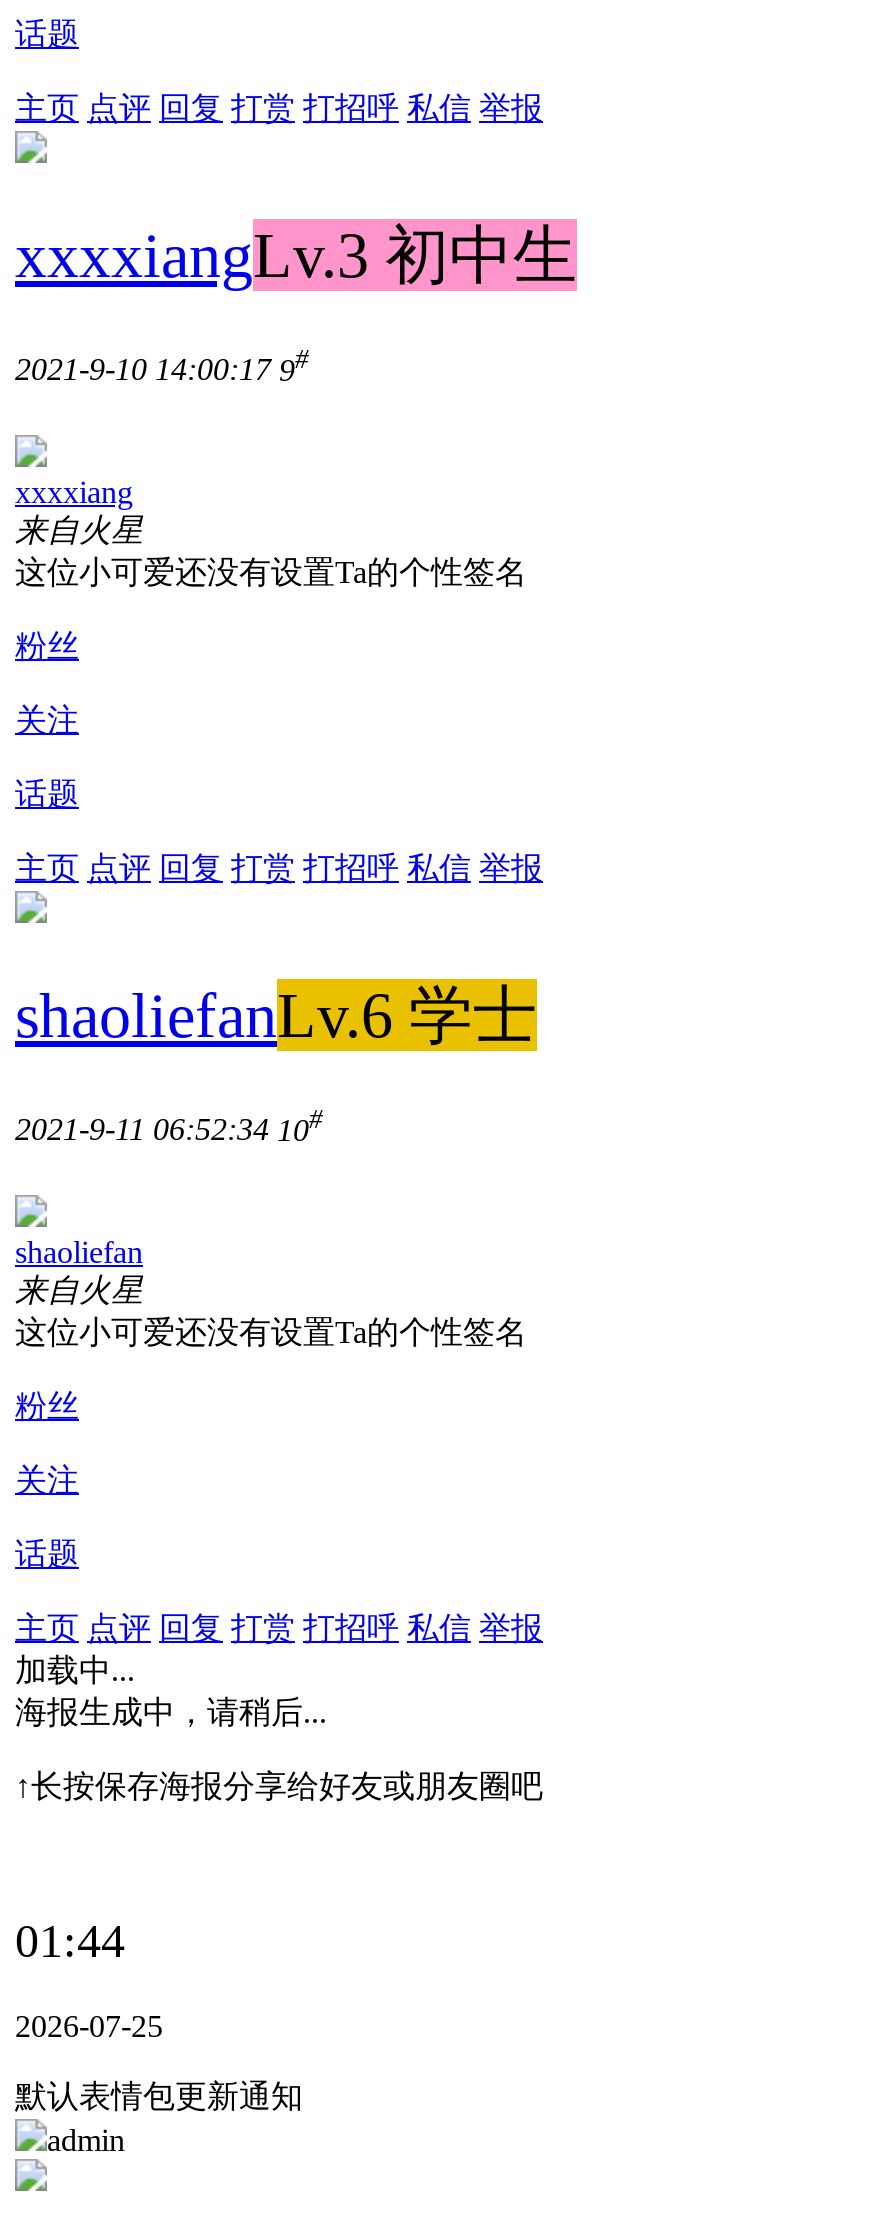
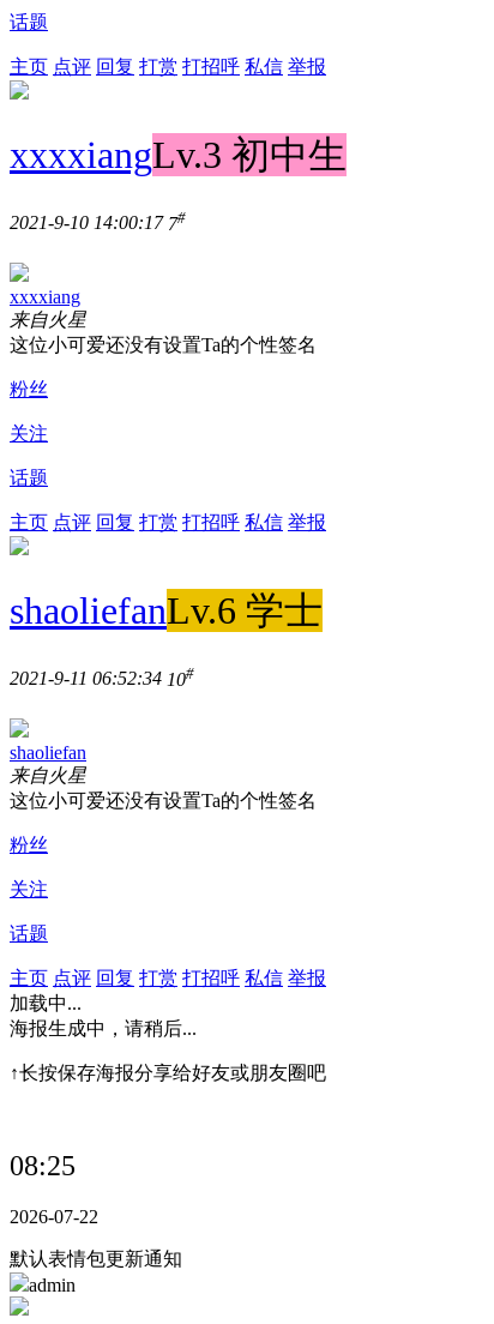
- 2021-9-10 14:00:17 9#
+ 2021-9-10 14:00:17 7#

- 01:44
+ 08:25

- 2026-07-25
+ 2026-07-22
